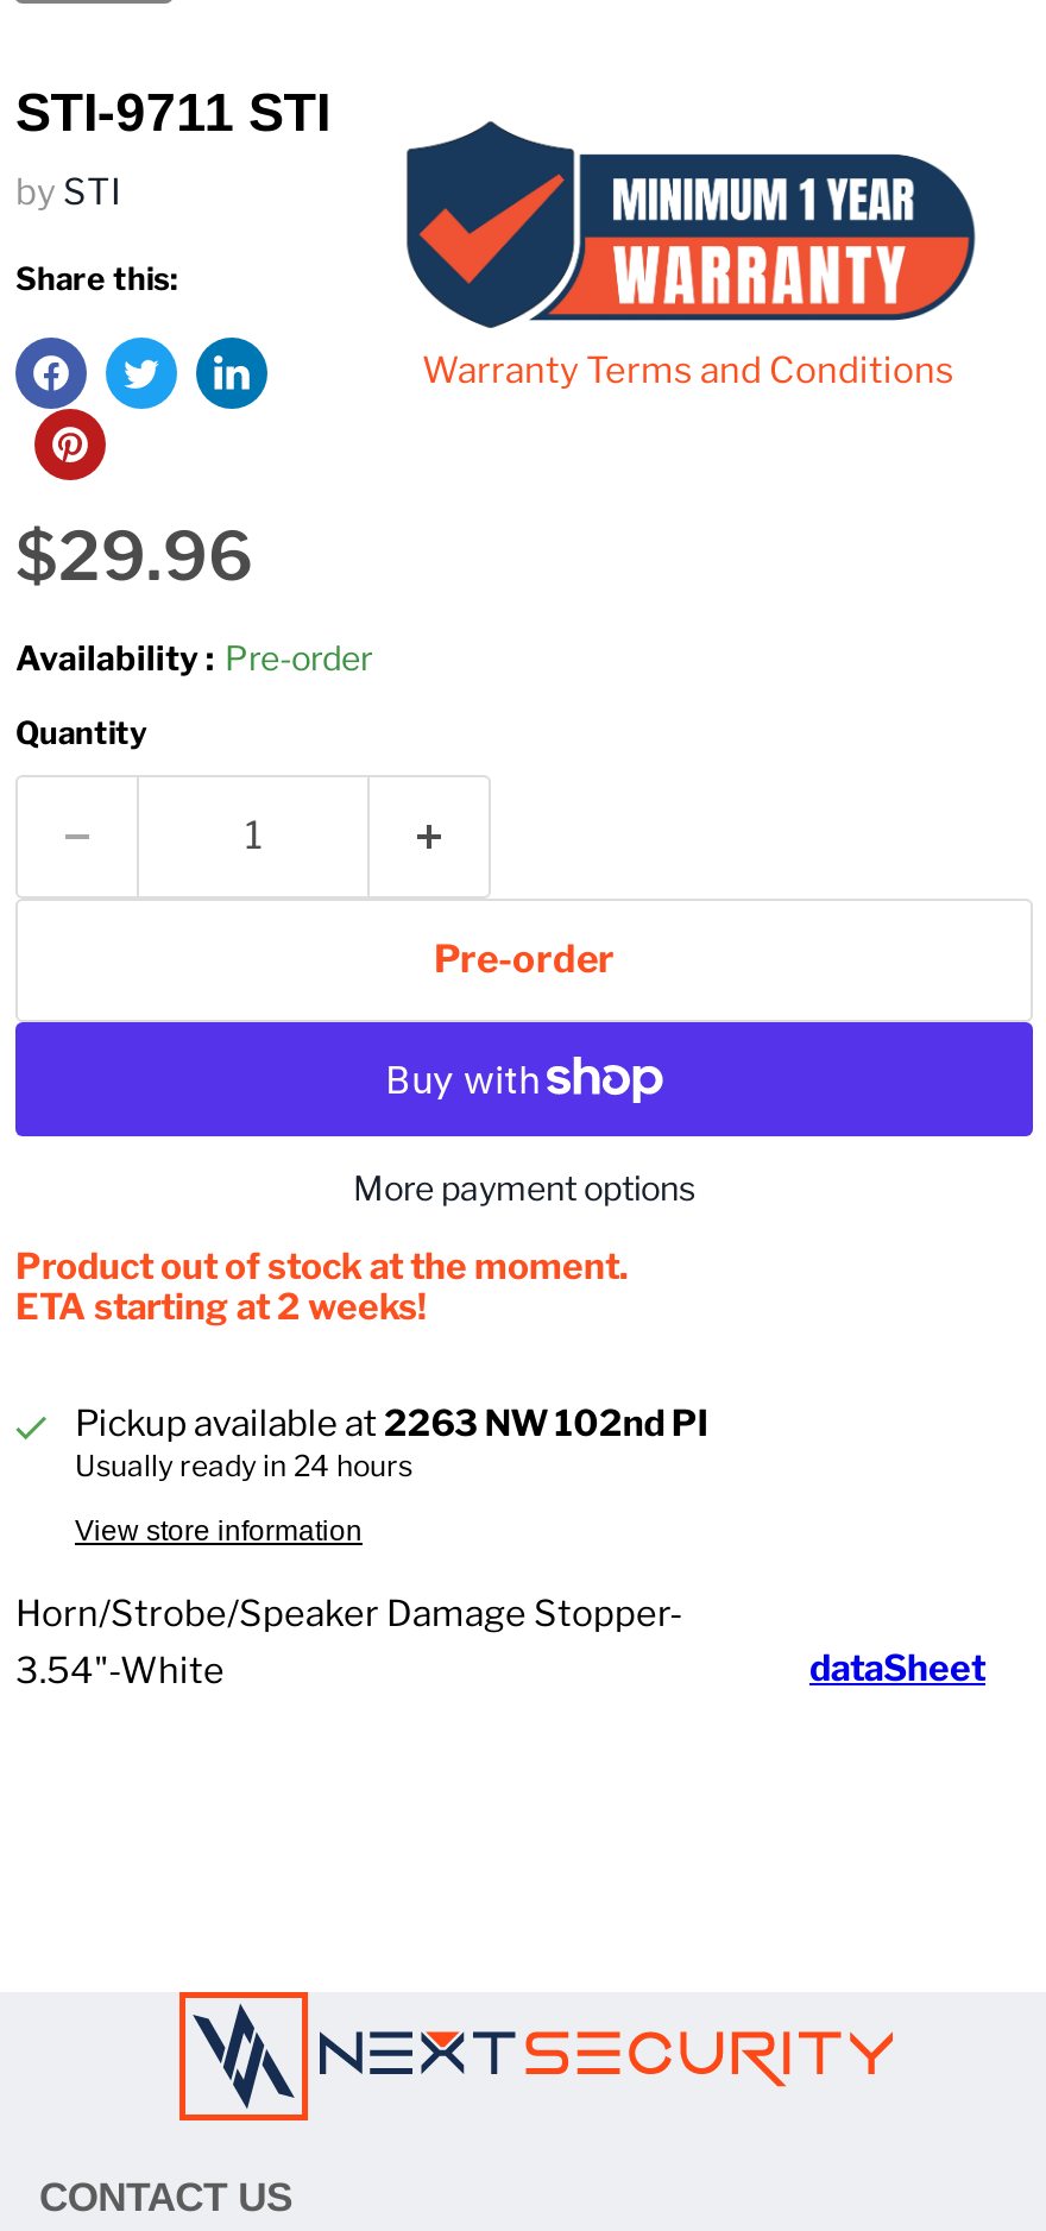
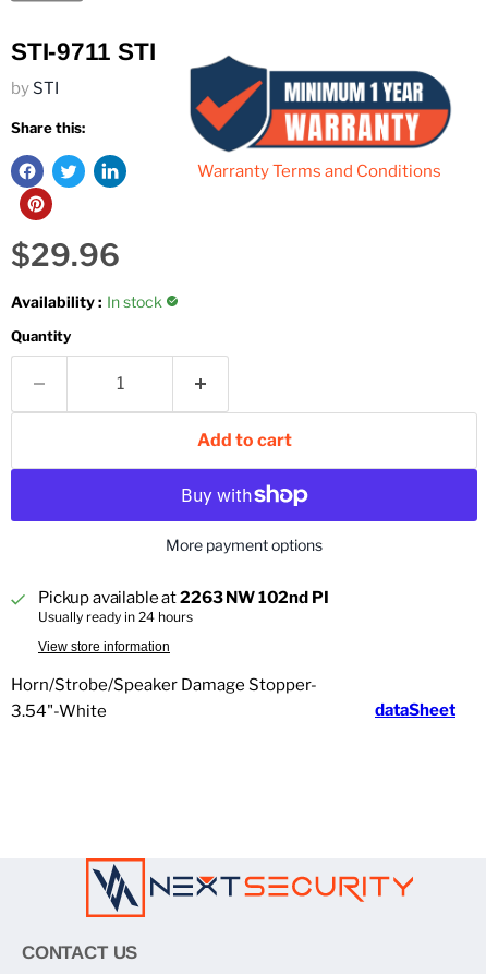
- Availability : Pre-order
+ Availability : In stock

- Pre-order
+ Add to cart

- Product out of stock at the moment.
- ETA starting at 2 weeks!
